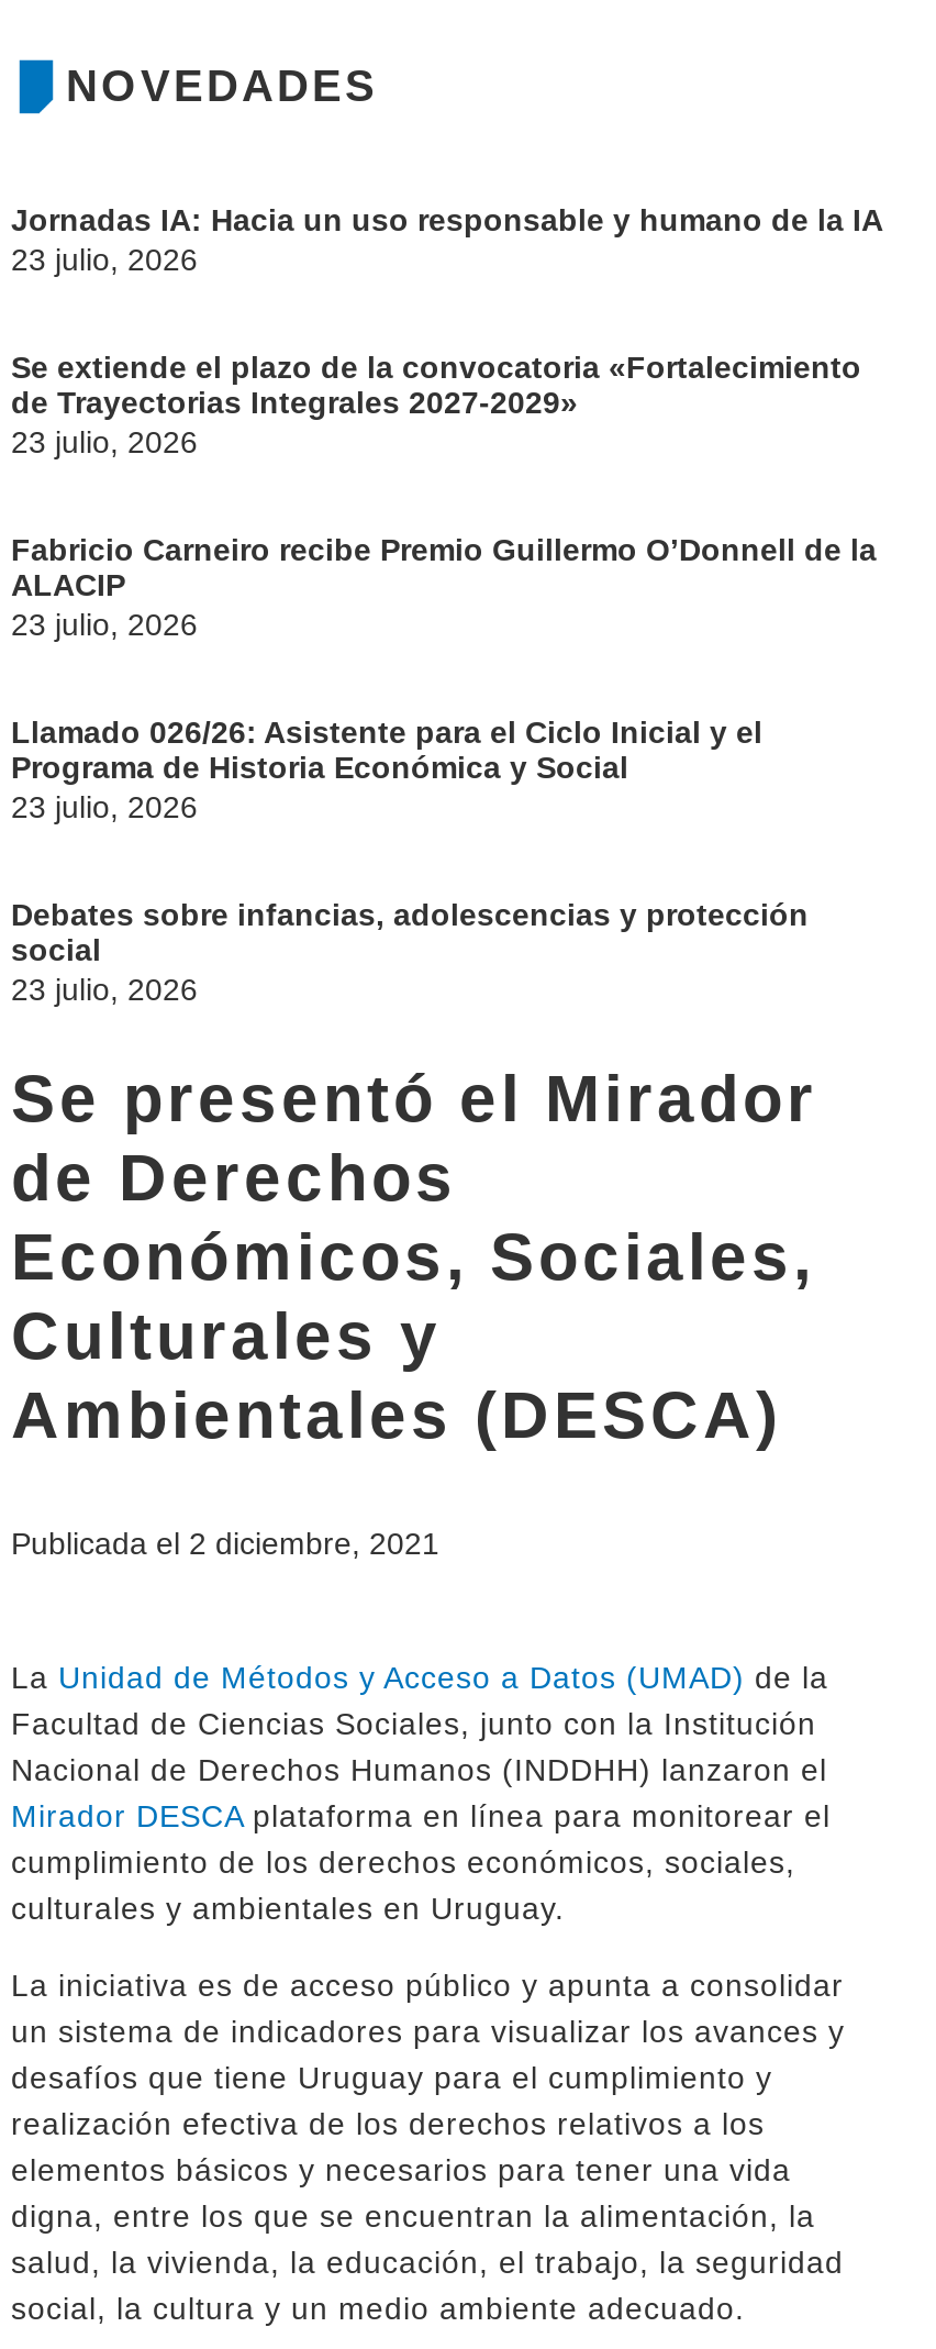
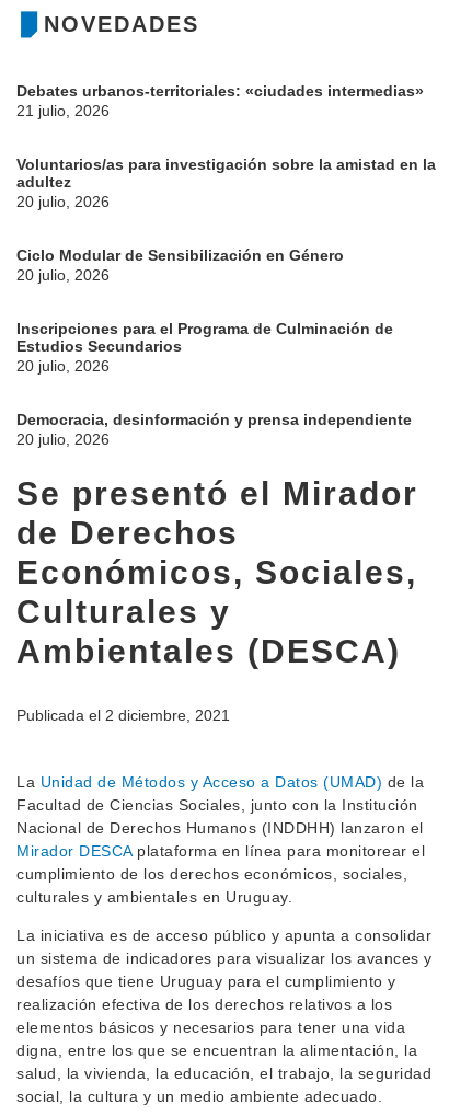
- Jornadas IA: Hacia un uso responsable y humano de la IA
- 23 julio, 2026
+ Debates urbanos-territoriales: «ciudades intermedias»
+ 21 julio, 2026

- Se extiende el plazo de la convocatoria «Fortalecimiento
- de Trayectorias Integrales 2027-2029»
- 23 julio, 2026
+ Voluntarios/as para investigación sobre la amistad en la
+ adultez
+ 20 julio, 2026

- Fabricio Carneiro recibe Premio Guillermo O’Donnell de la
- ALACIP
- 23 julio, 2026
+ Ciclo Modular de Sensibilización en Género
+ 20 julio, 2026

- Llamado 026/26: Asistente para el Ciclo Inicial y el
- Programa de Historia Económica y Social
- 23 julio, 2026
+ Inscripciones para el Programa de Culminación de
+ Estudios Secundarios
+ 20 julio, 2026

- Debates sobre infancias, adolescencias y protección
- social
- 23 julio, 2026
+ Democracia, desinformación y prensa independiente
+ 20 julio, 2026
